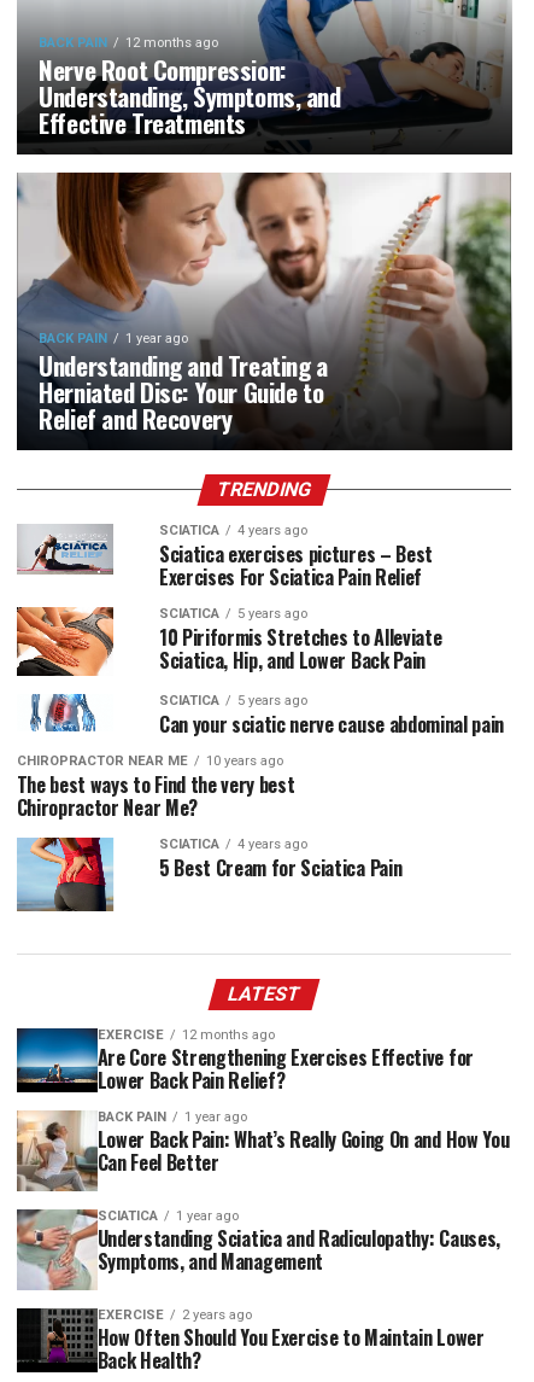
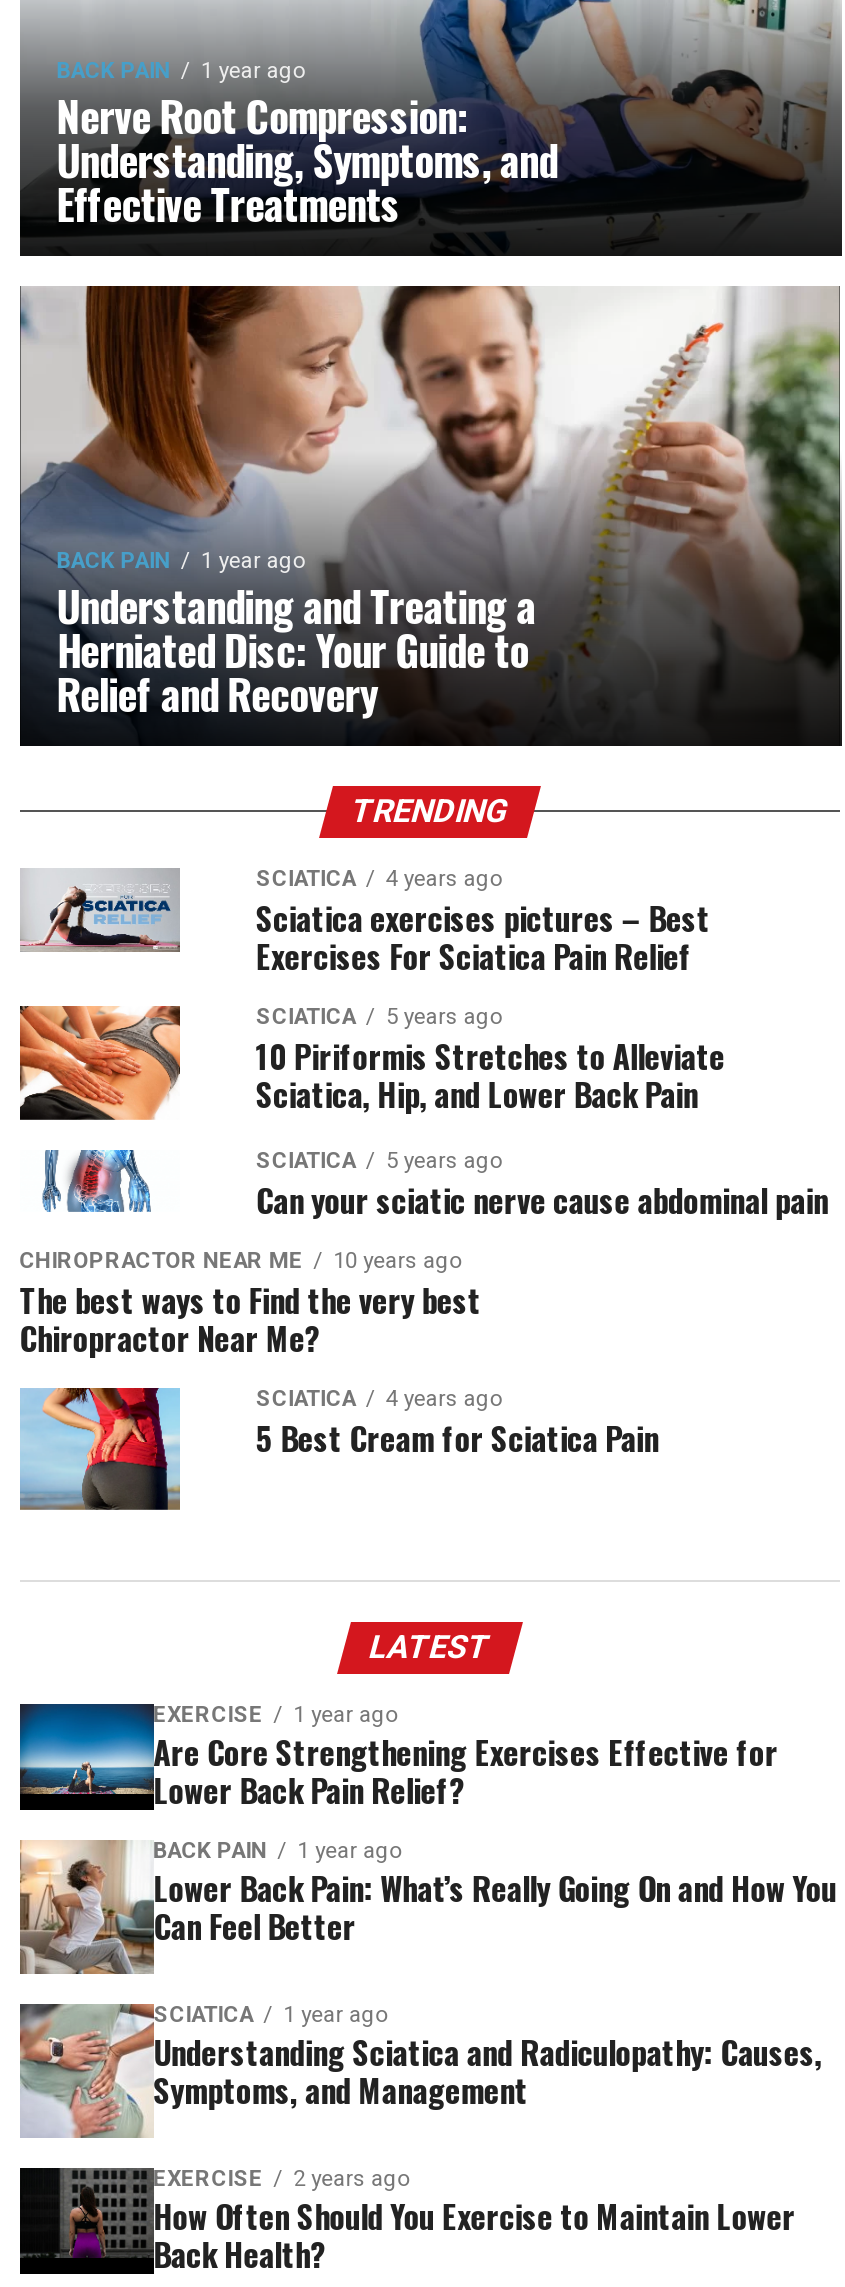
- 12 months ago
+ 1 year ago

- EXERCISE 12 months ago
+ EXERCISE 1 year ago
